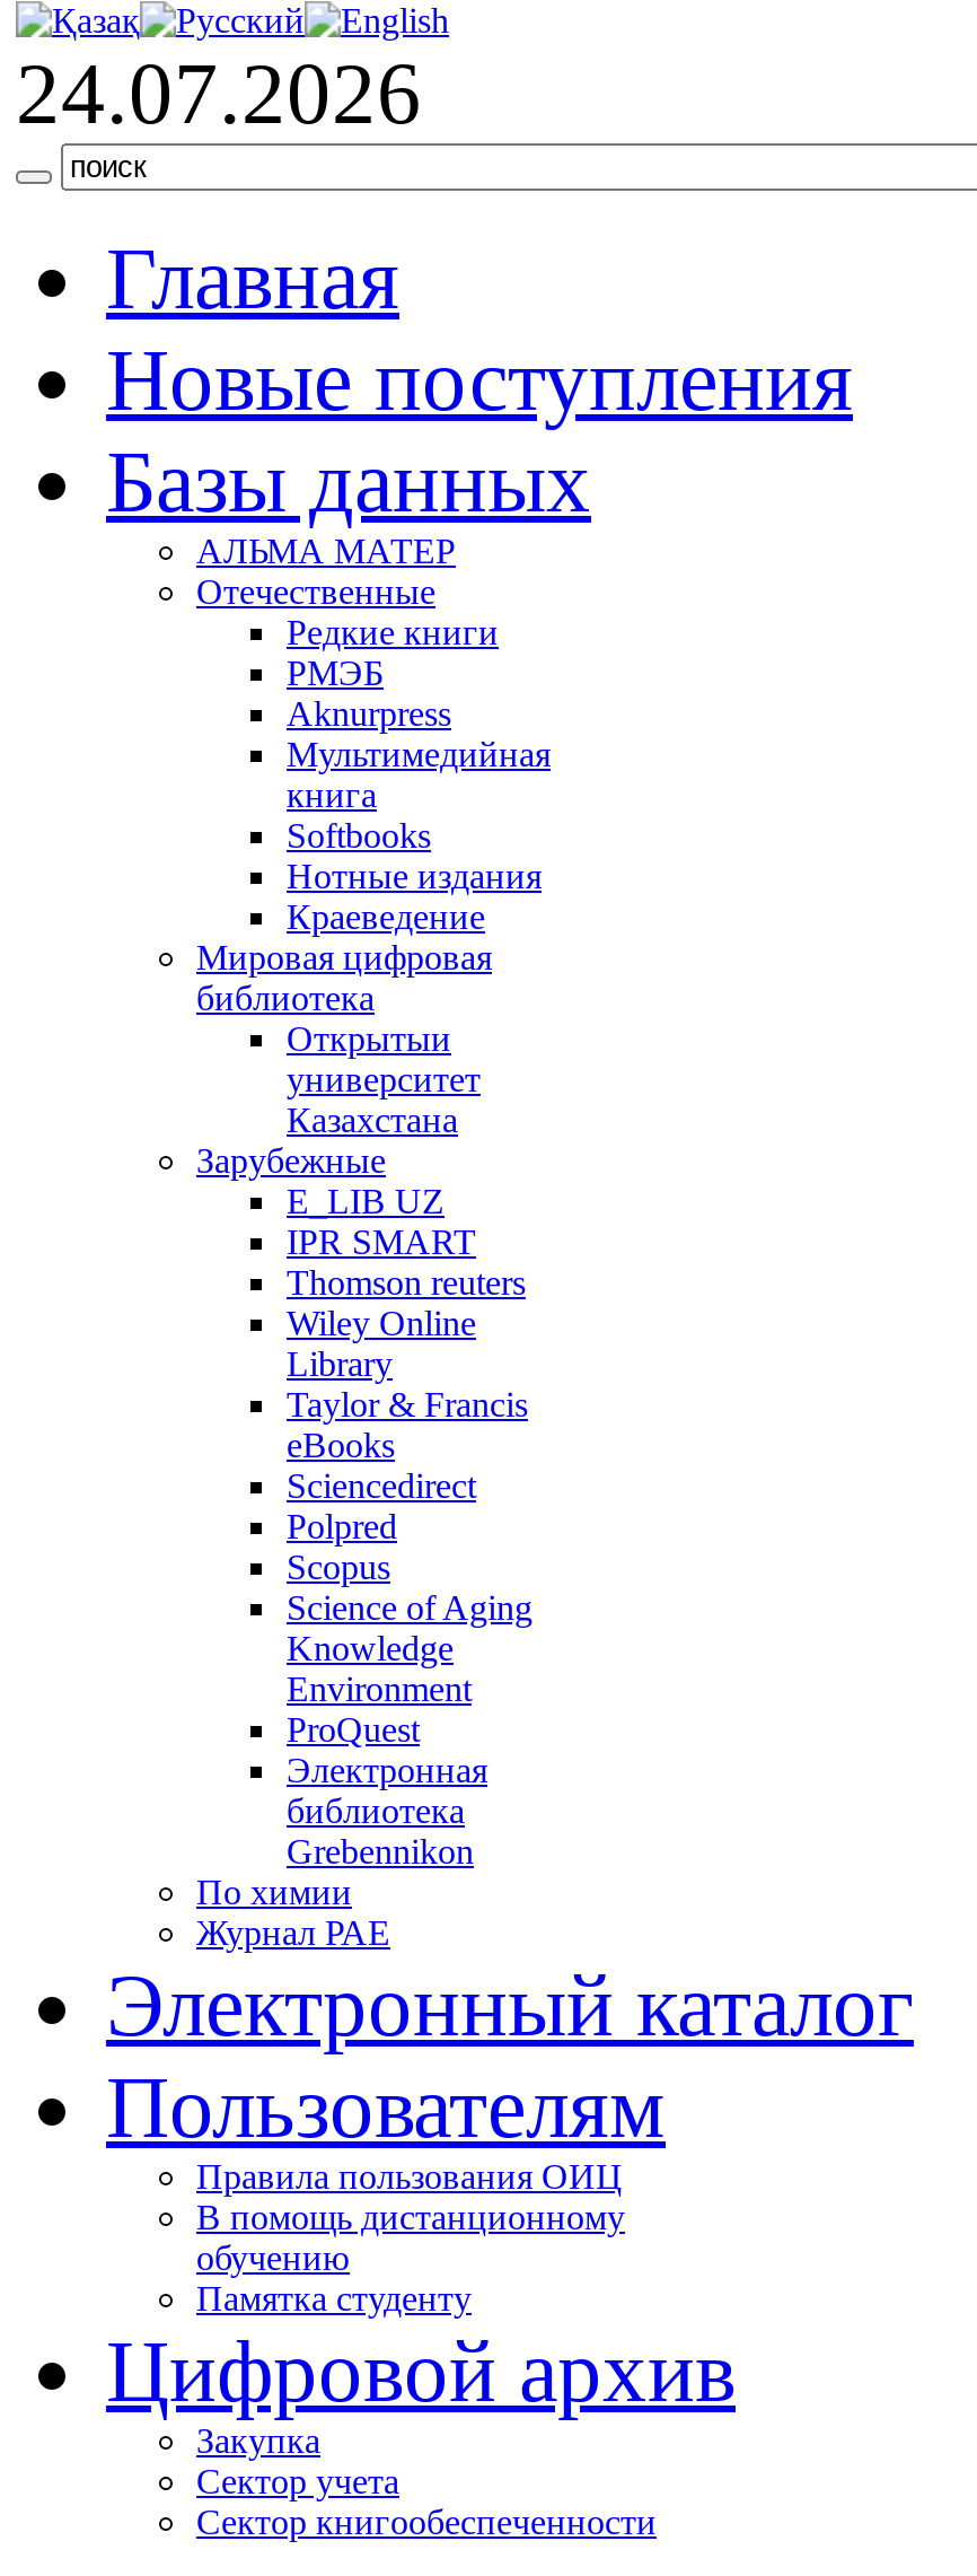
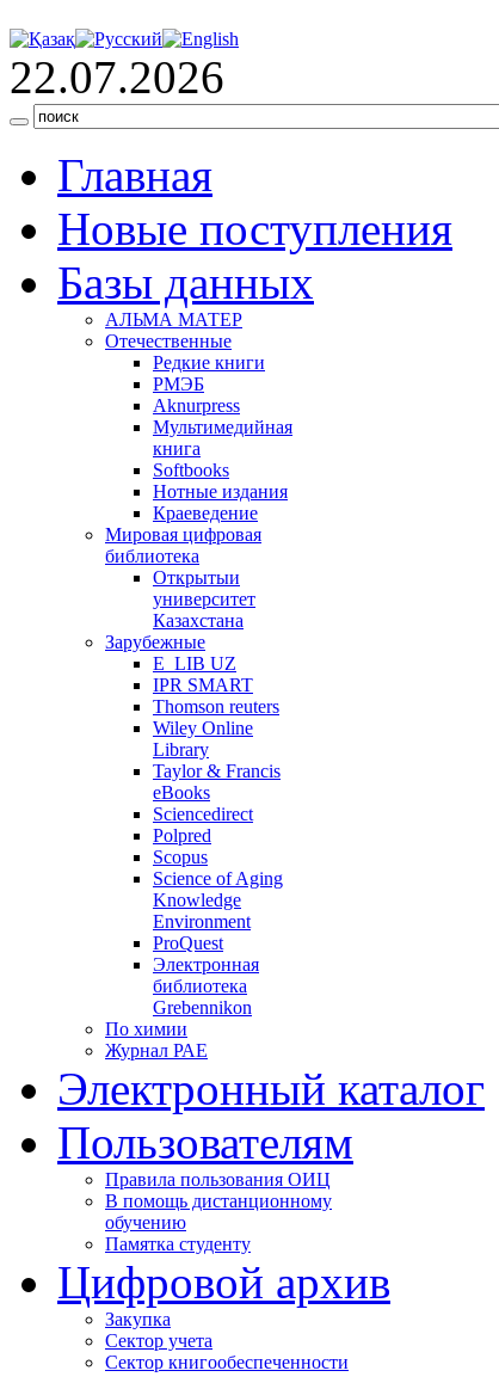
- 24.07.2026
+ 22.07.2026
